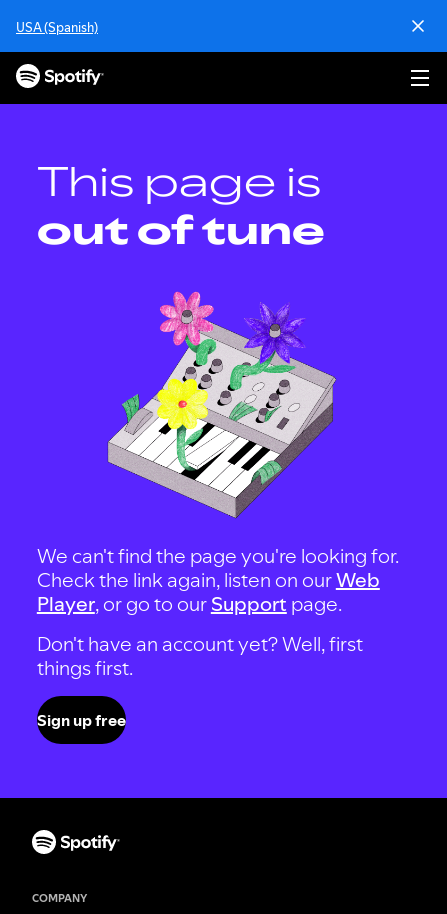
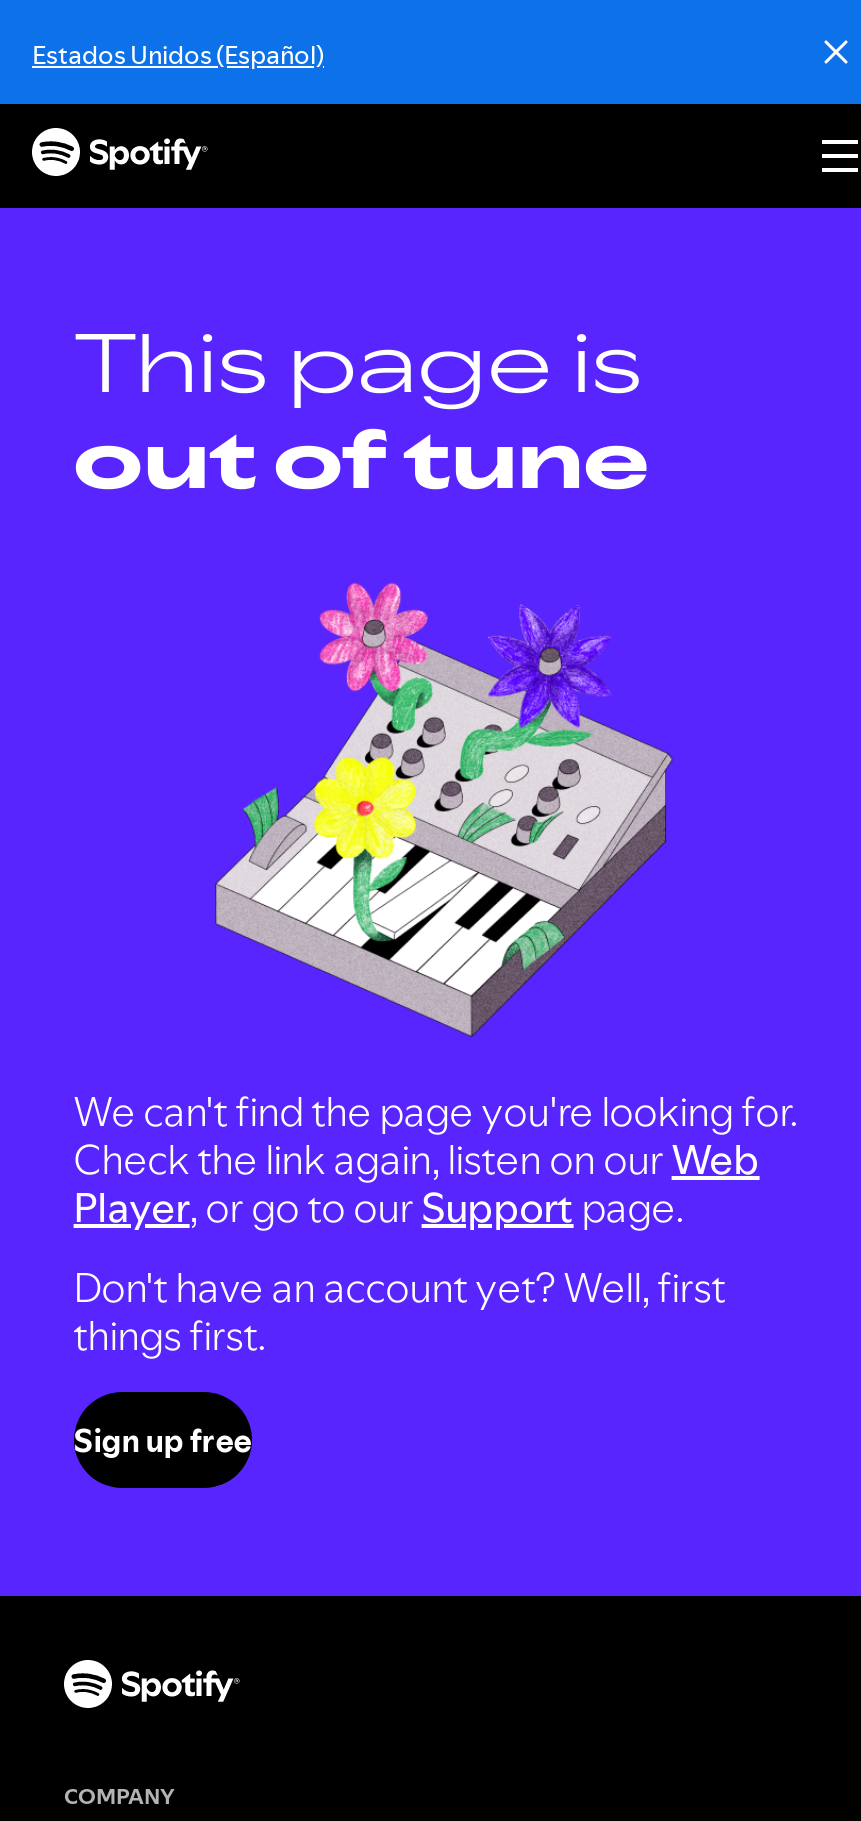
- USA (Spanish)
+ Estados Unidos (Español)
